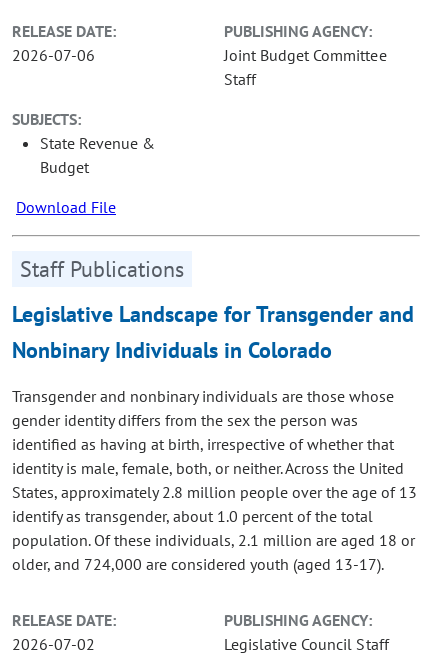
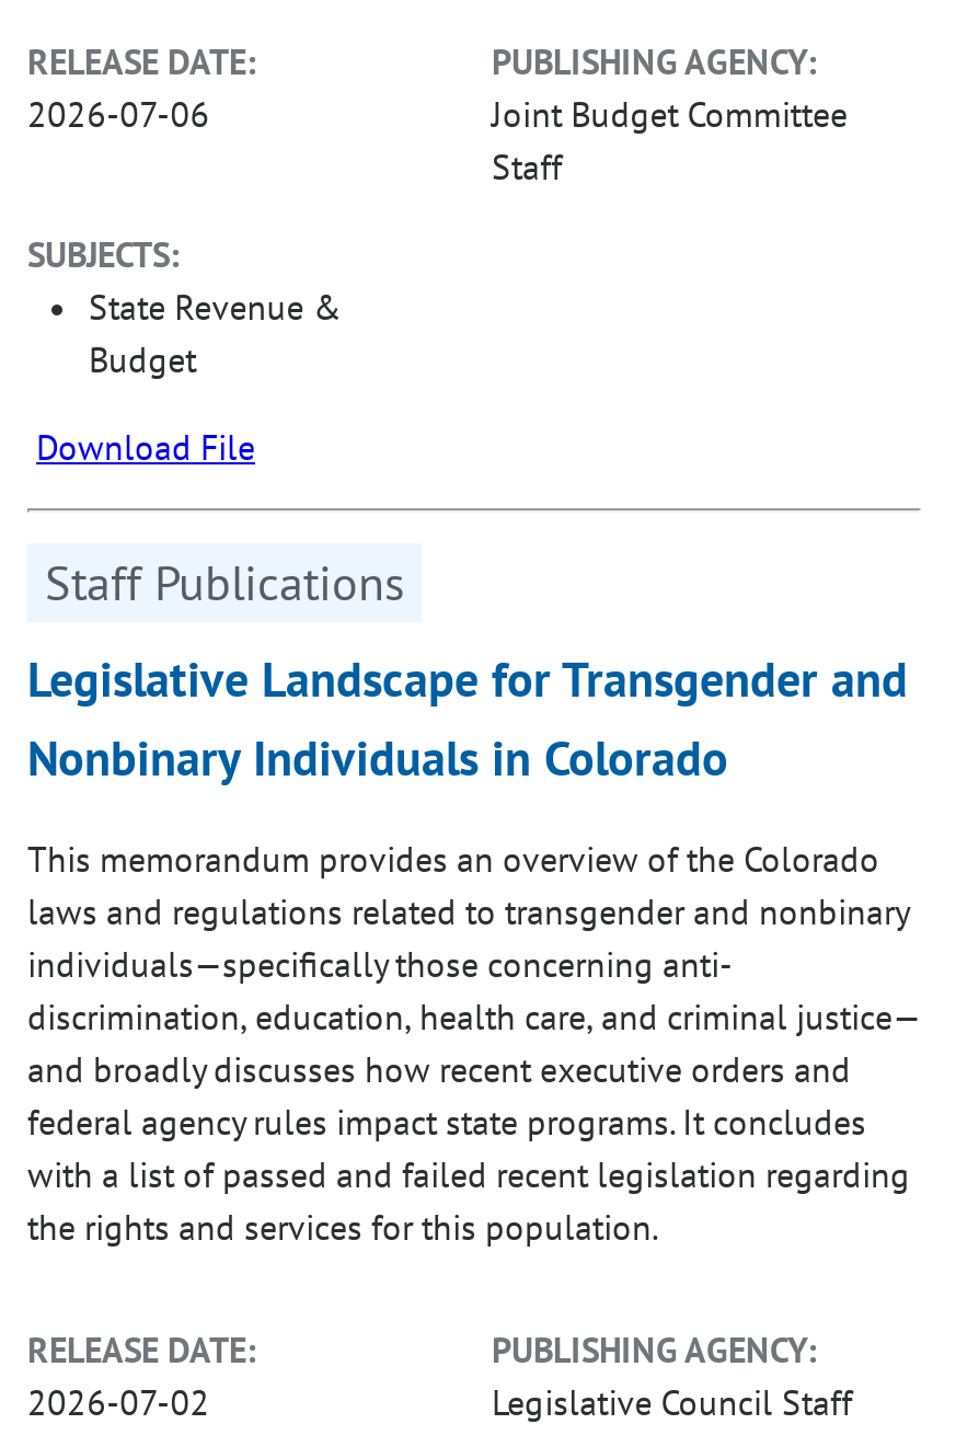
- Transgender and nonbinary individuals are those whose
- gender identity differs from the sex the person was
- identified as having at birth, irrespective of whether that
- identity is male, female, both, or neither. Across the United
- States, approximately 2.8 million people over the age of 13
- identify as transgender, about 1.0 percent of the total
- population. Of these individuals, 2.1 million are aged 18 or
- older, and 724,000 are considered youth (aged 13-17).
+ This memorandum provides an overview of the Colorado
+ laws and regulations related to transgender and nonbinary
+ individuals—specifically those concerning anti-
+ discrimination, education, health care, and criminal justice—
+ and broadly discusses how recent executive orders and
+ federal agency rules impact state programs. It concludes
+ with a list of passed and failed recent legislation regarding
+ the rights and services for this population.
